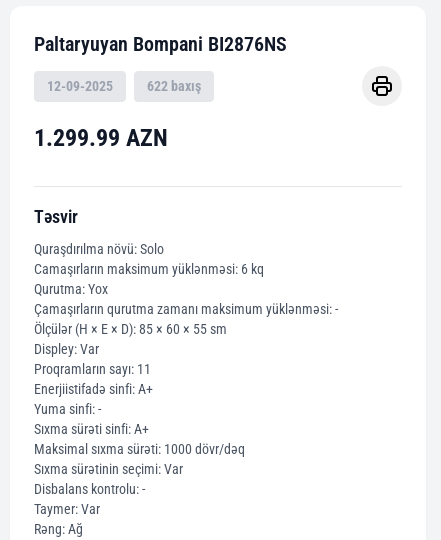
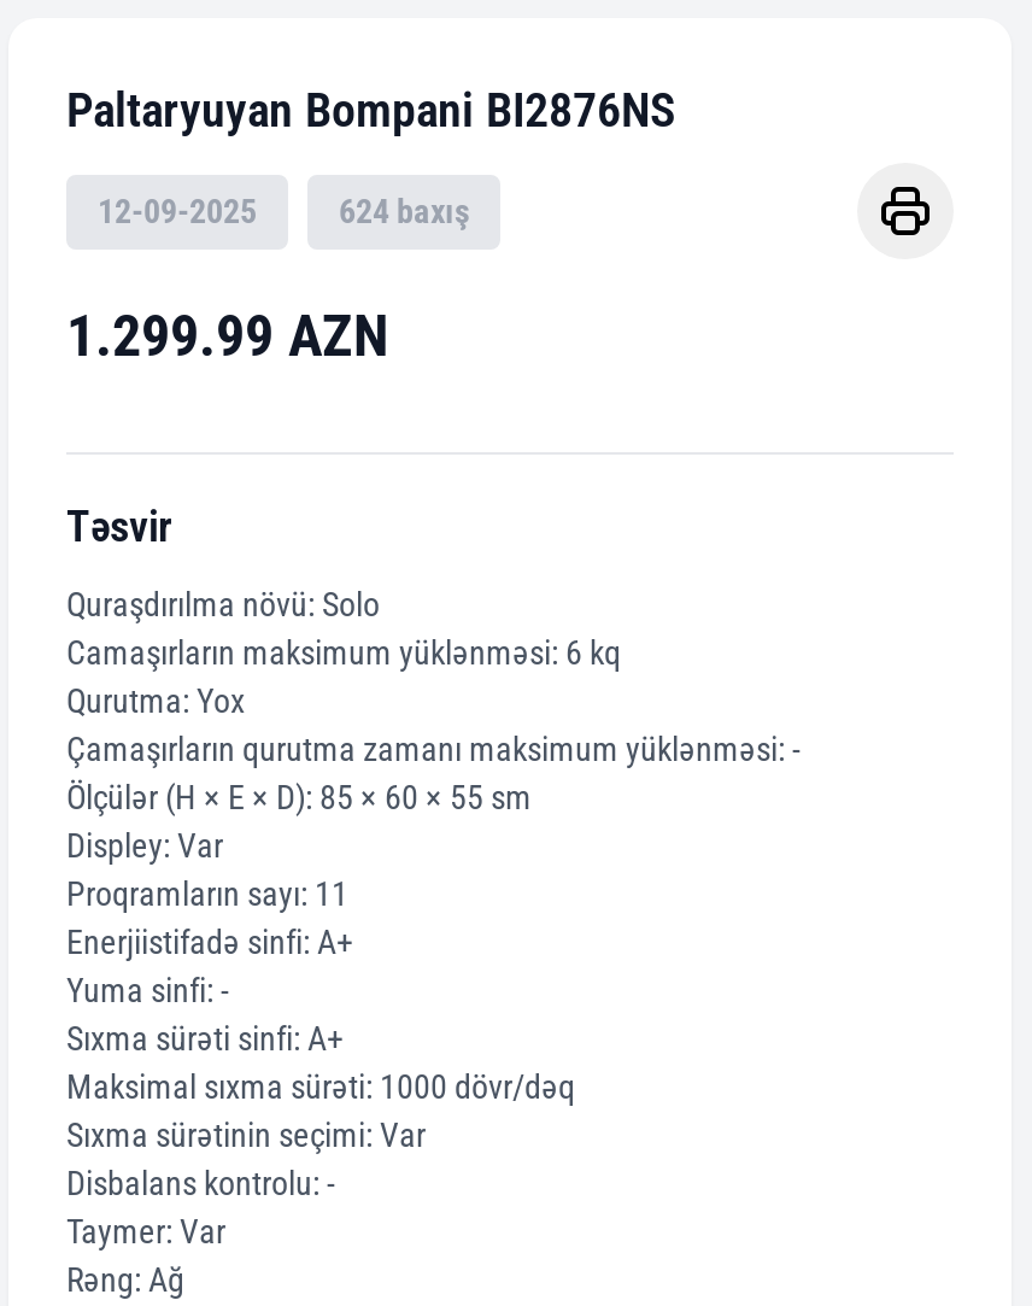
- 622 baxış
+ 624 baxış
